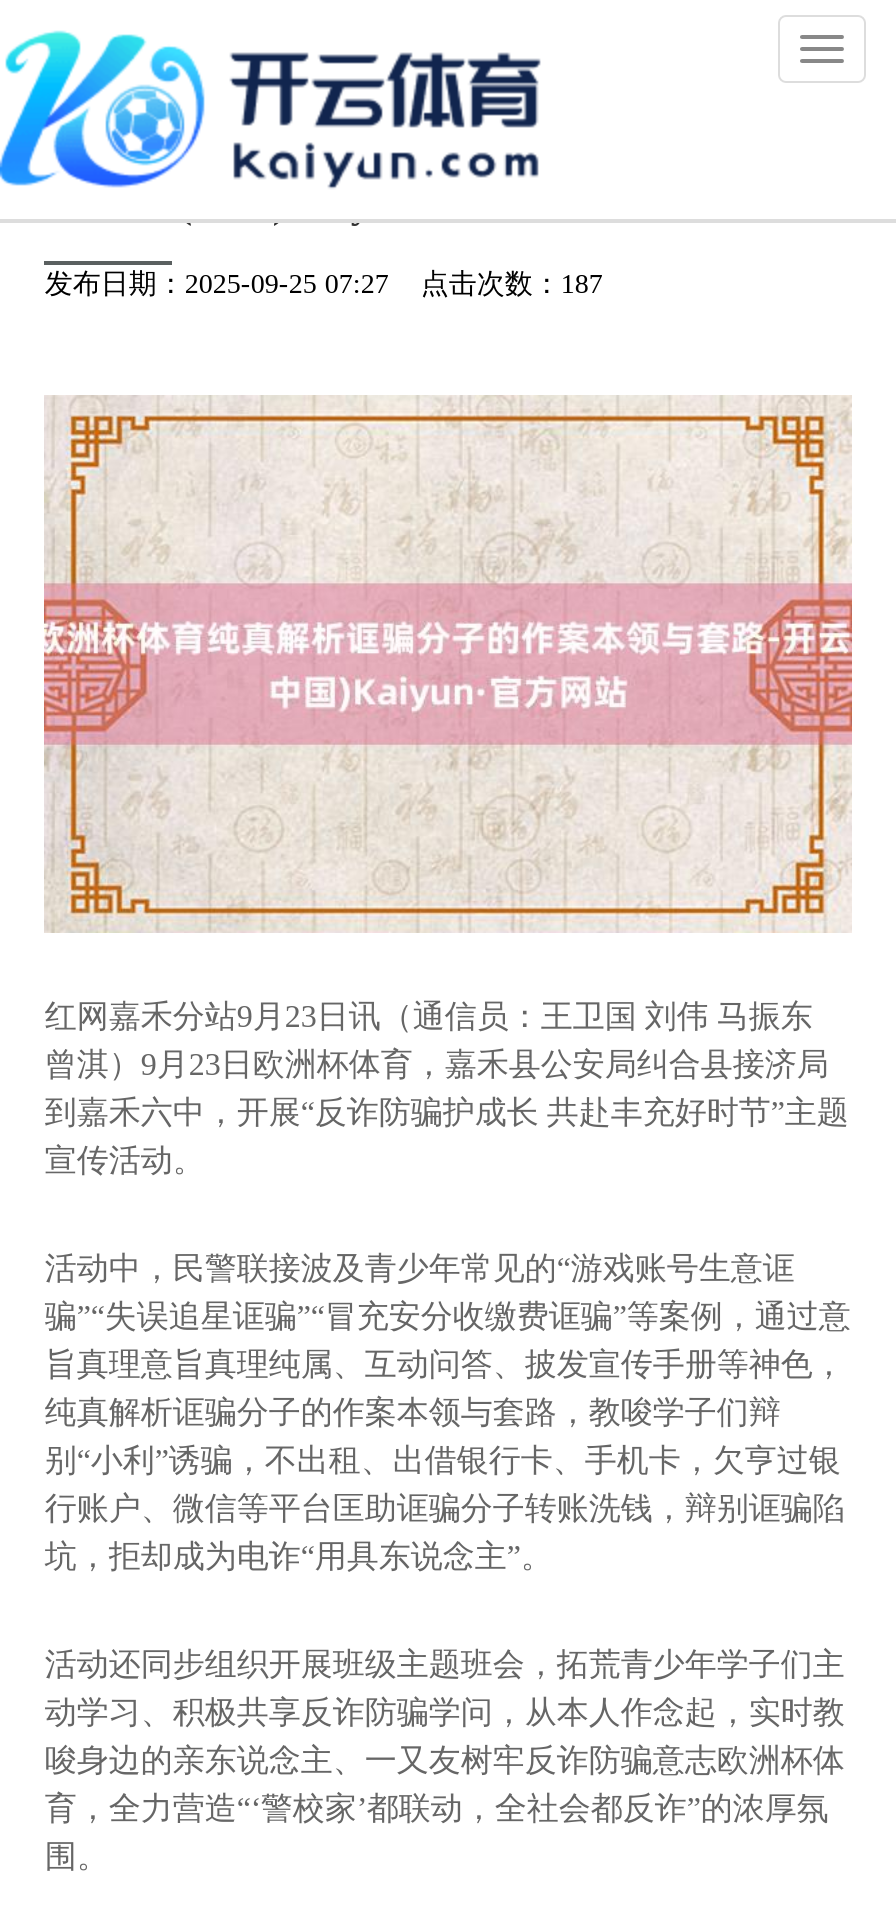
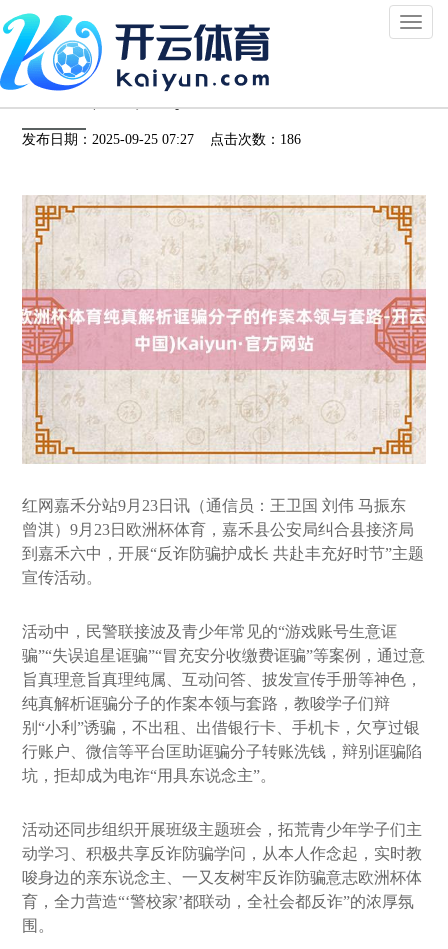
- 发布日期：2025-09-25 07:27 点击次数：187
+ 发布日期：2025-09-25 07:27 点击次数：186
